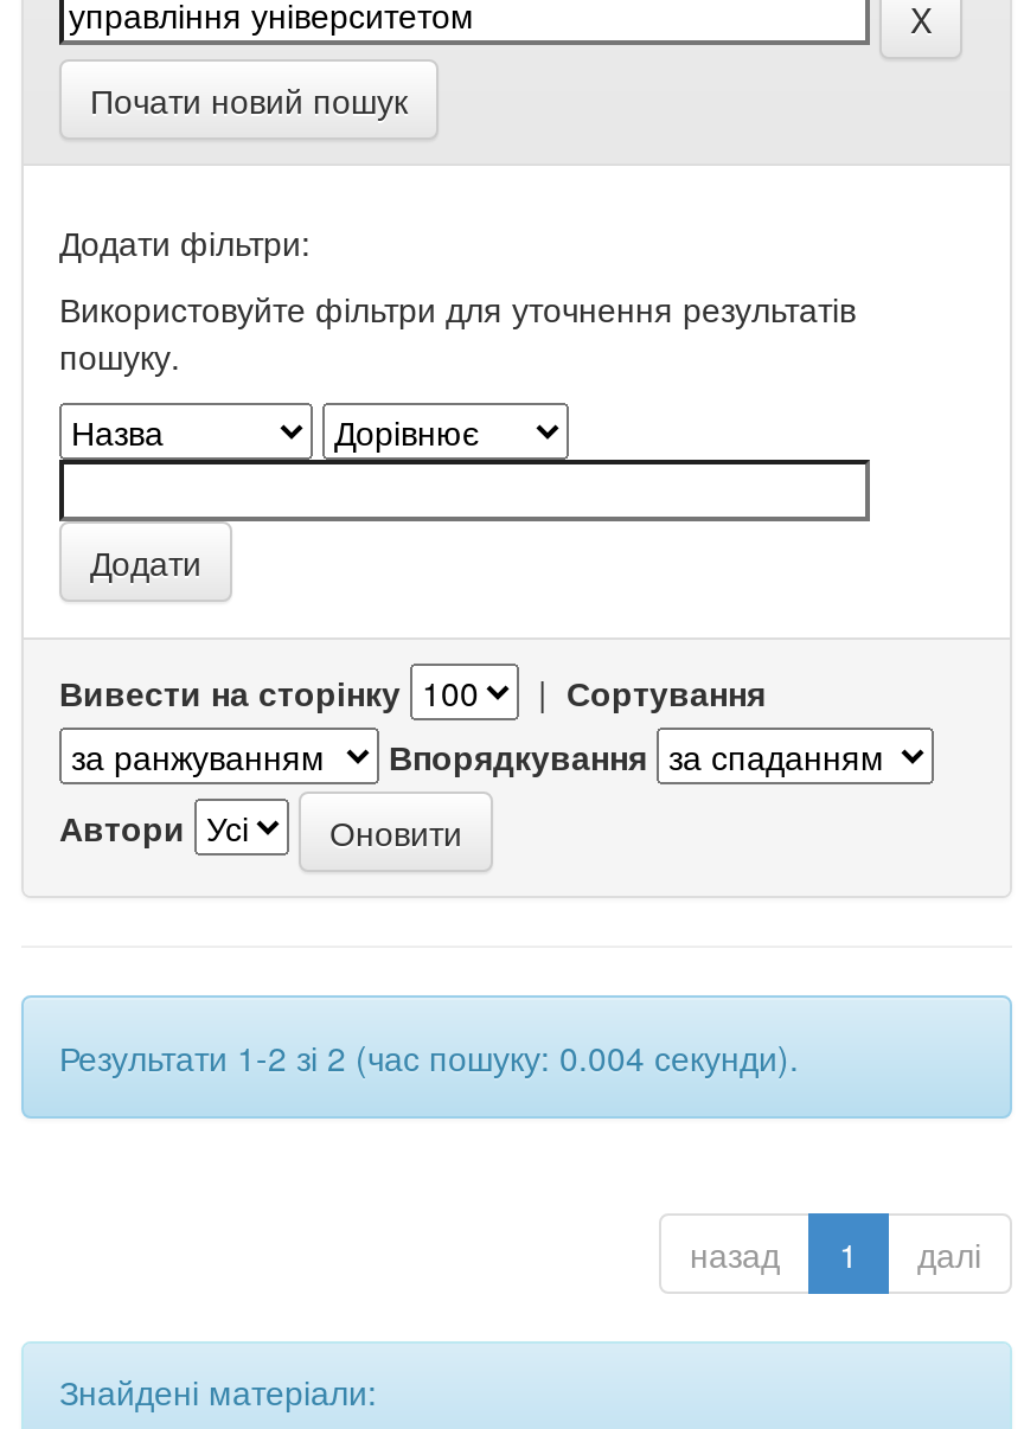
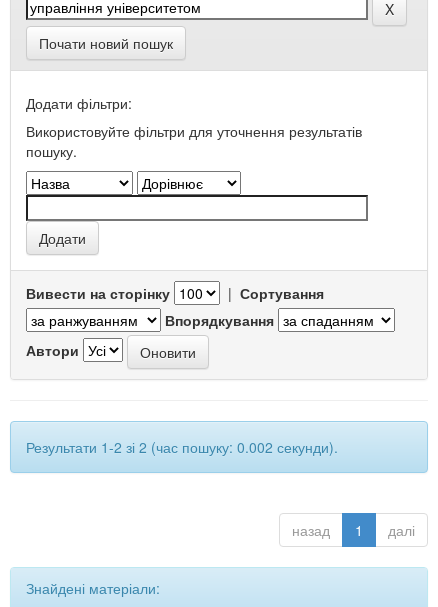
- Результати 1-2 зі 2 (час пошуку: 0.004 секунди).
+ Результати 1-2 зі 2 (час пошуку: 0.002 секунди).
